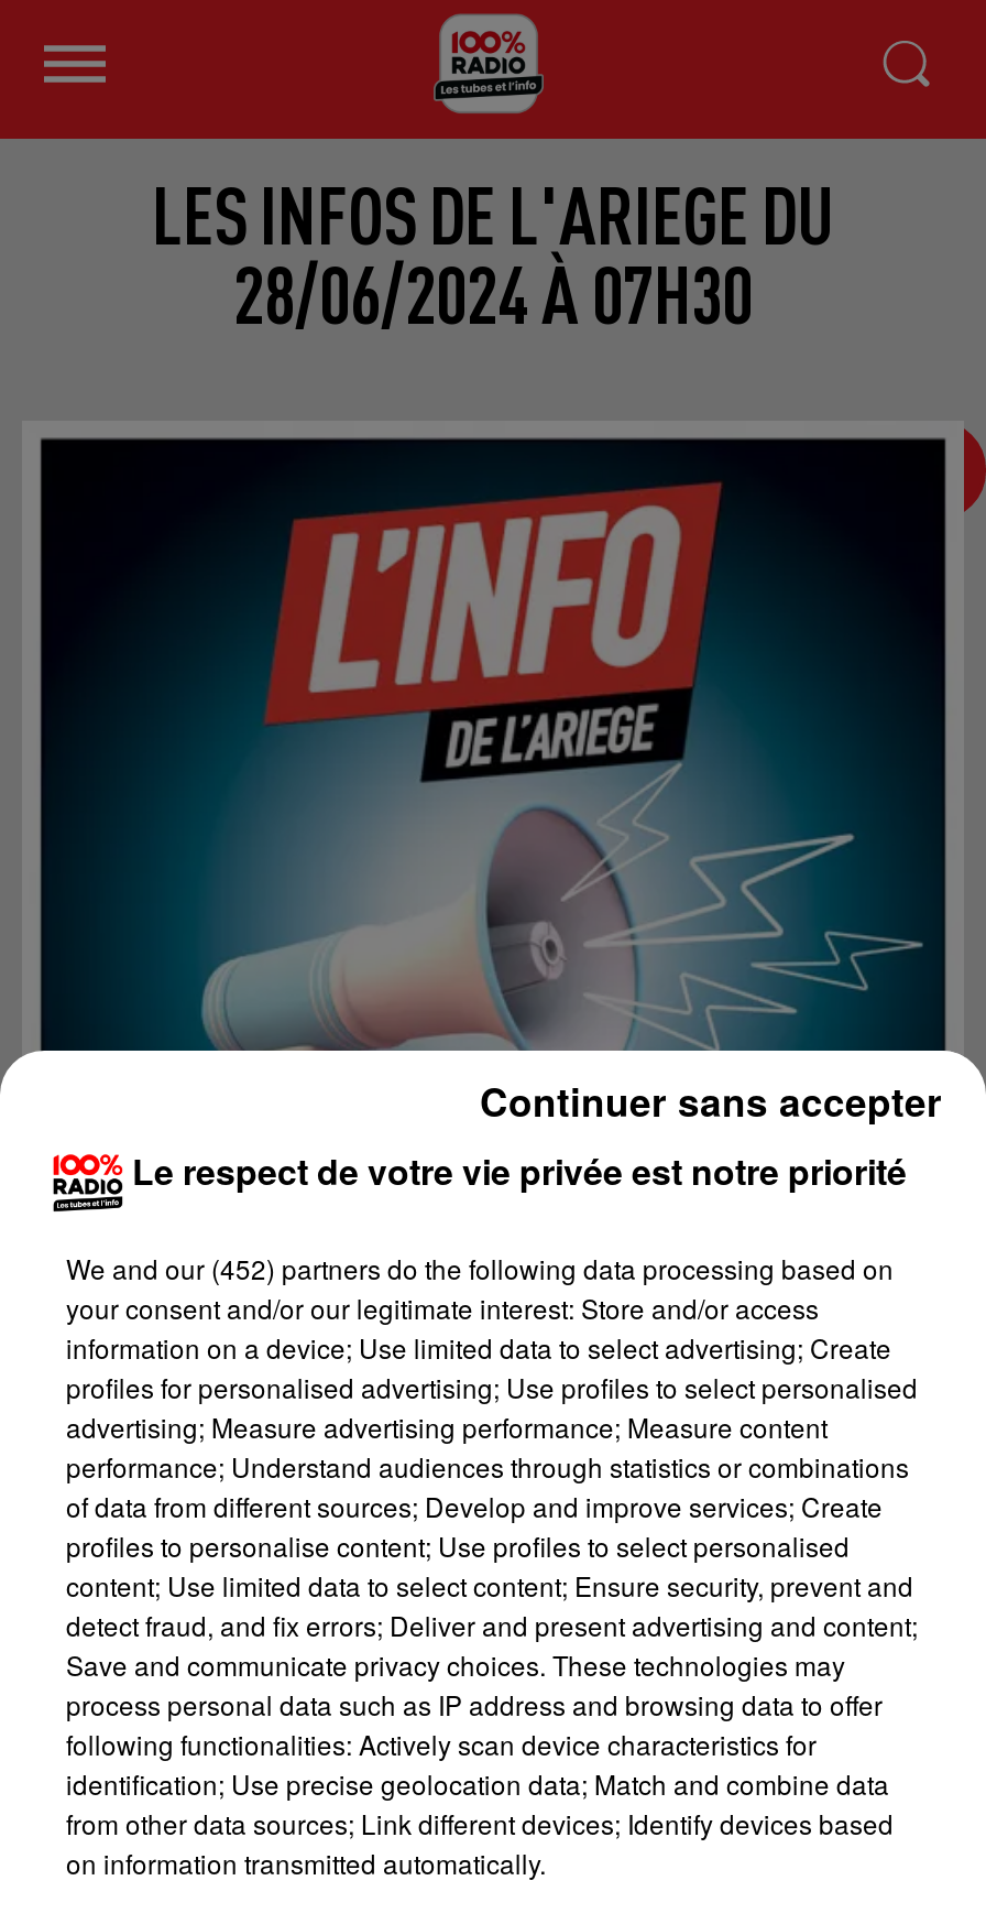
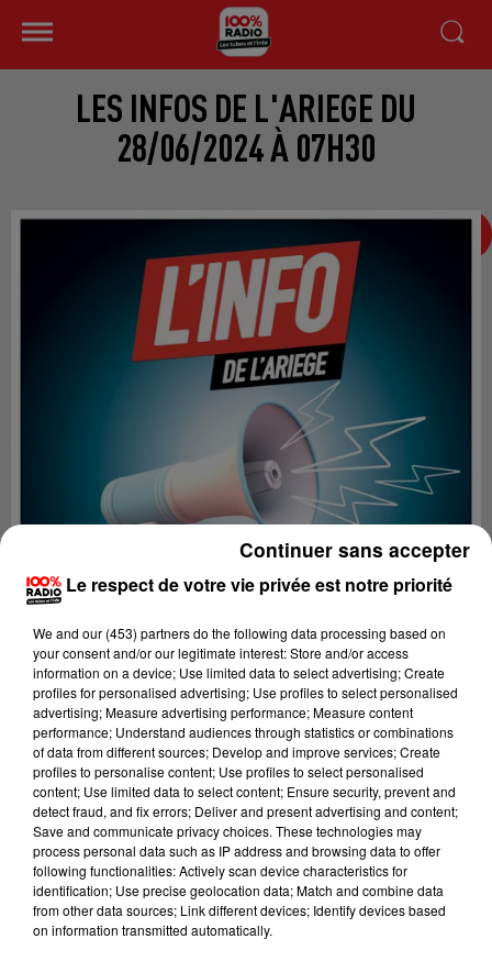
- We and our (452) partners do the following data processing based on
+ We and our (453) partners do the following data processing based on
